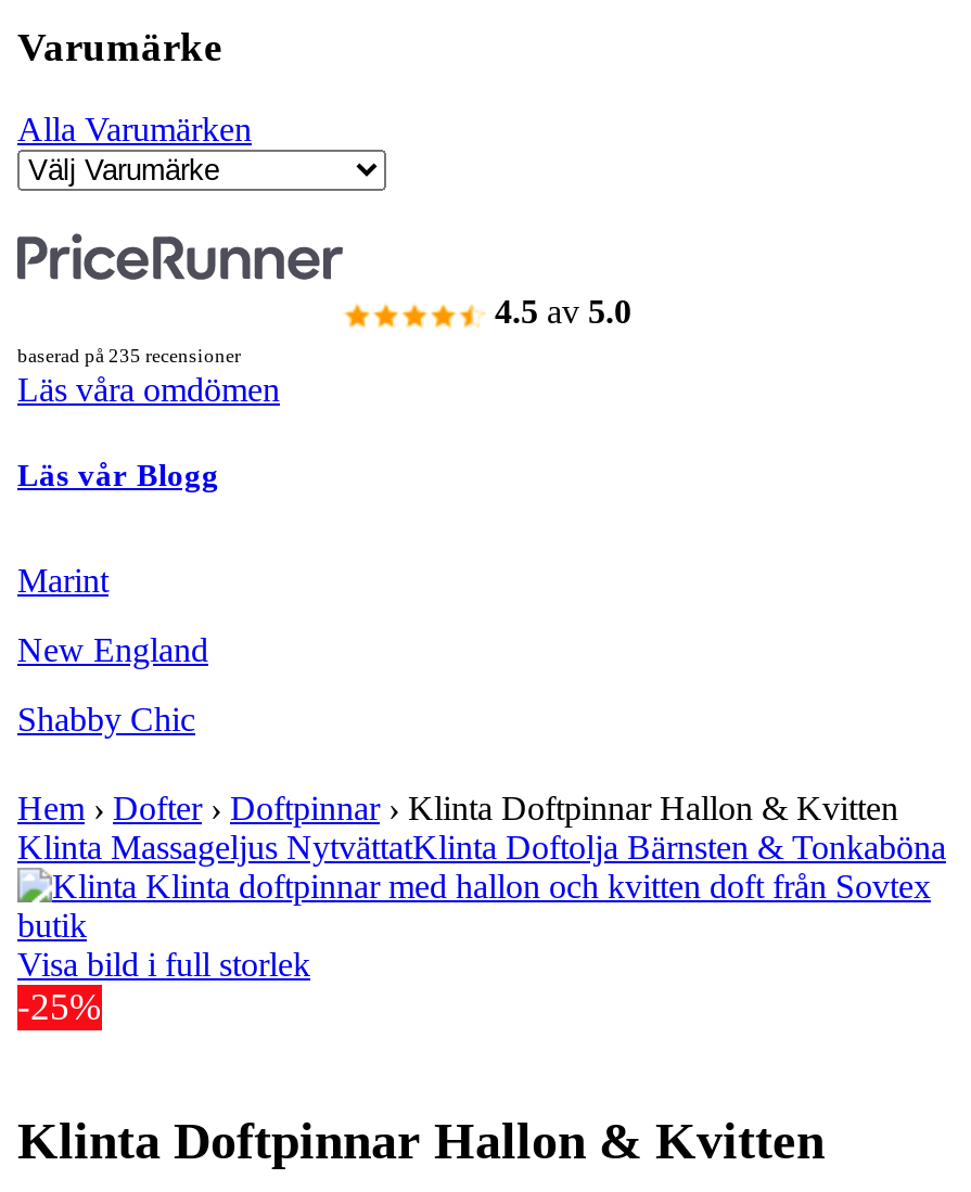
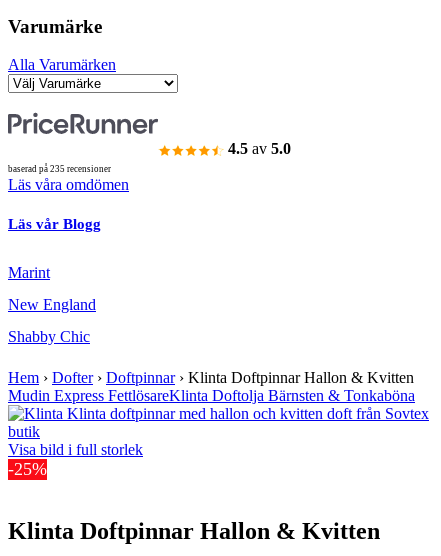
- Klinta Massageljus NytvättatKlinta Doftolja Bärnsten & Tonkaböna
+ Mudin Express FettlösareKlinta Doftolja Bärnsten & Tonkaböna
